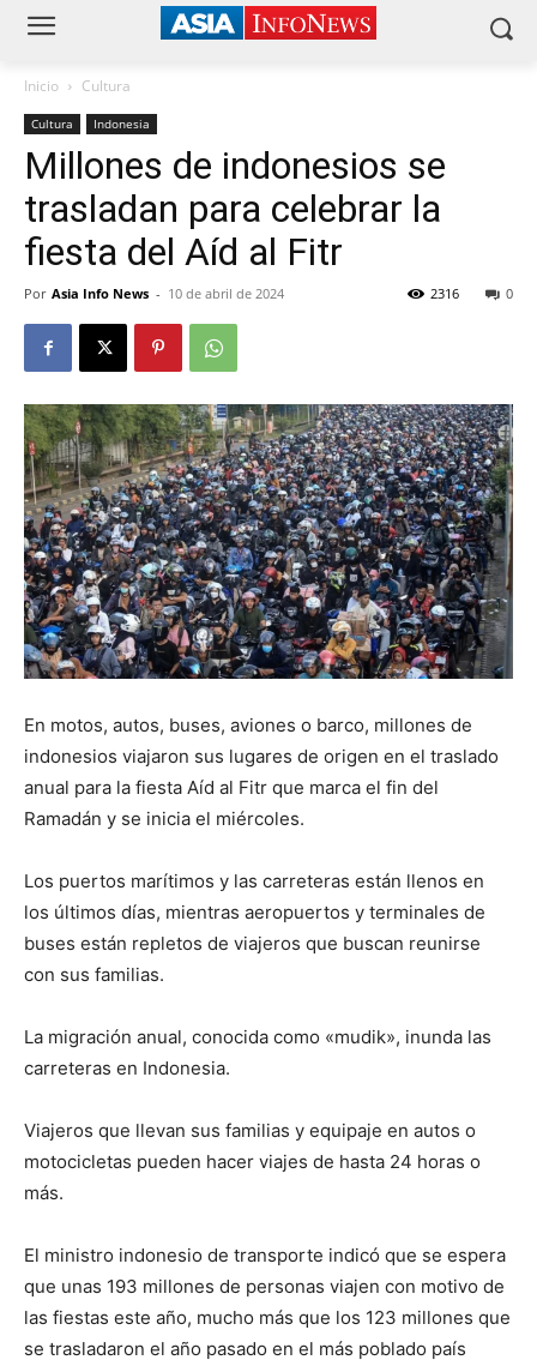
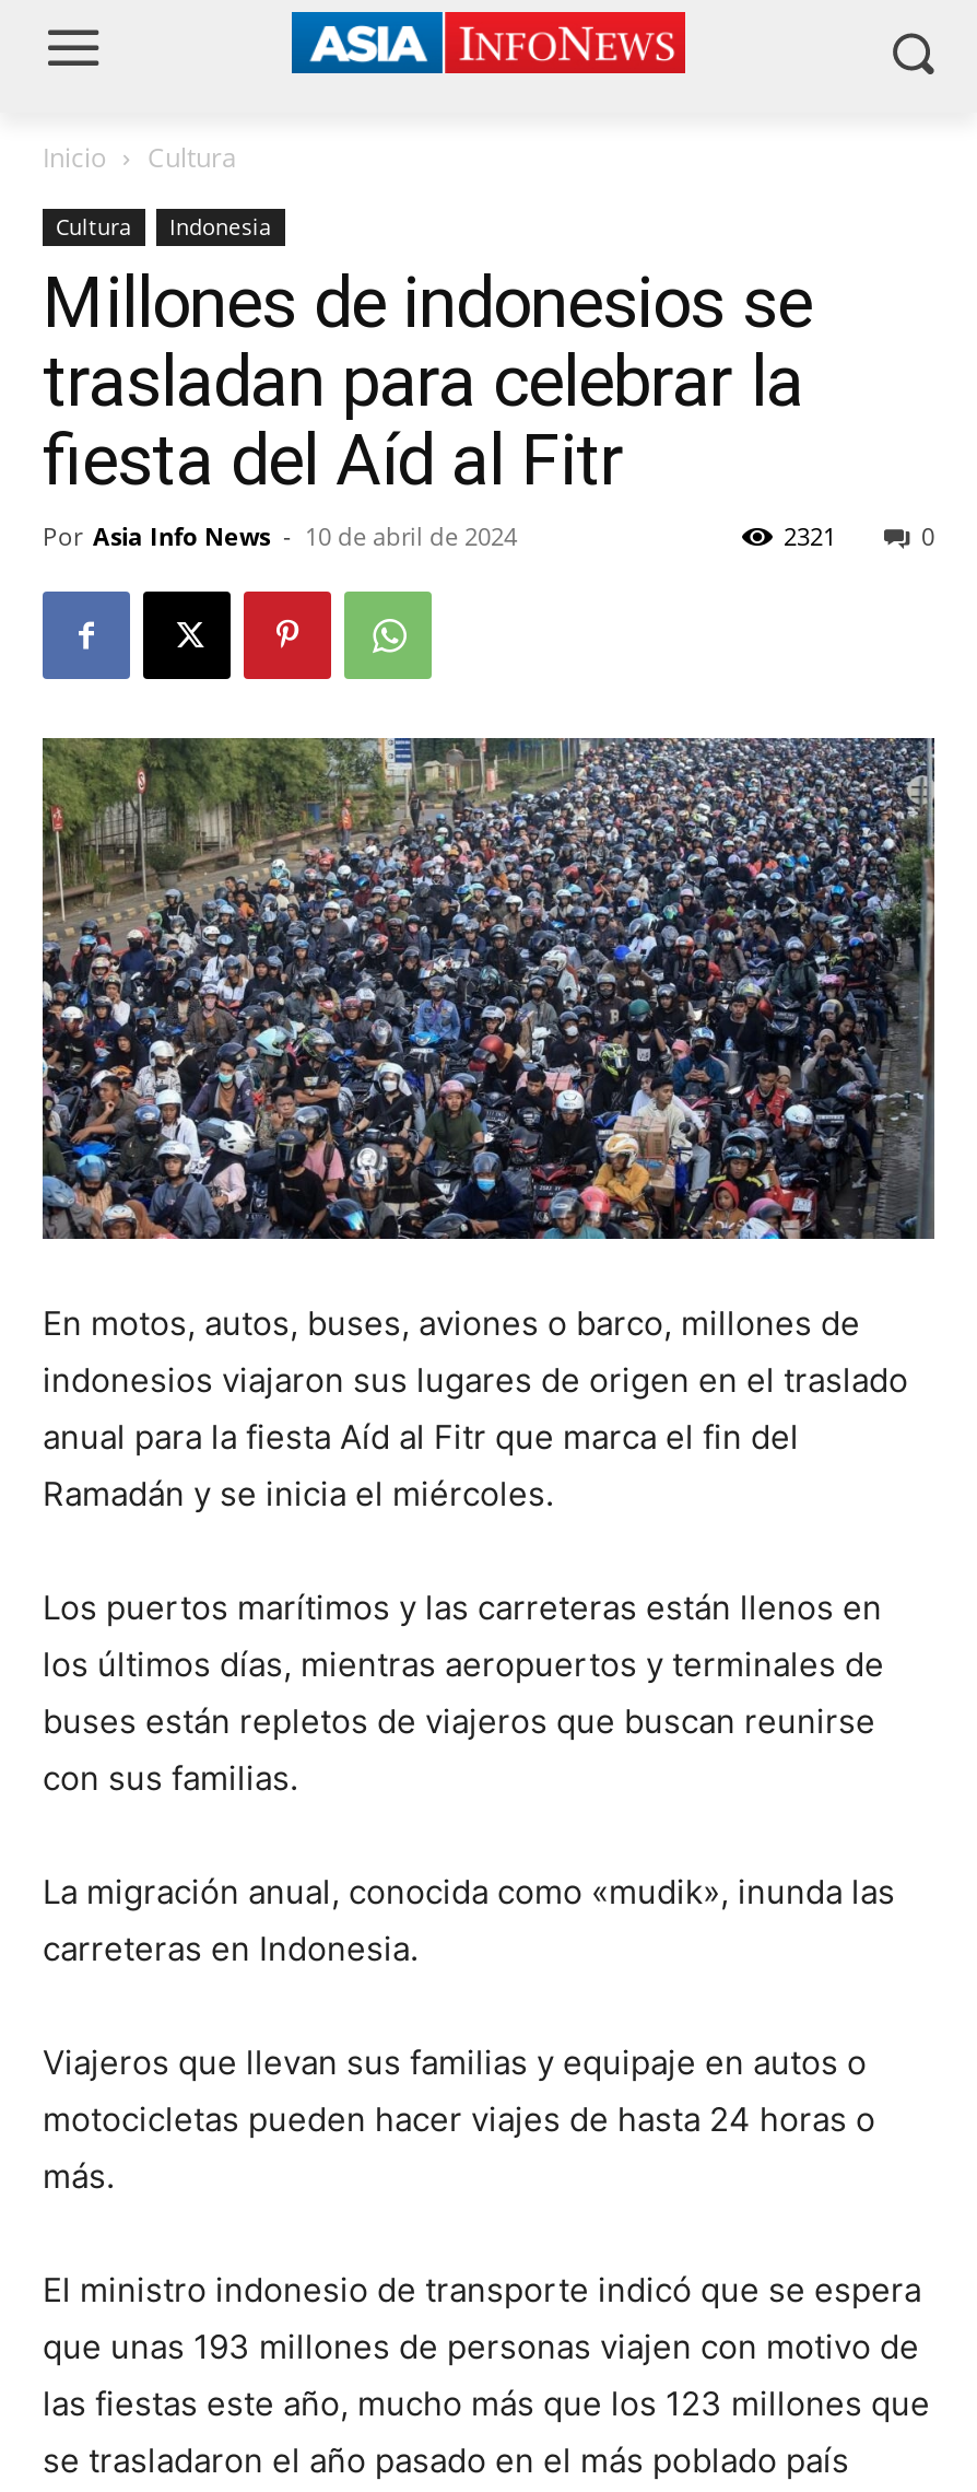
- 2316
+ 2321
